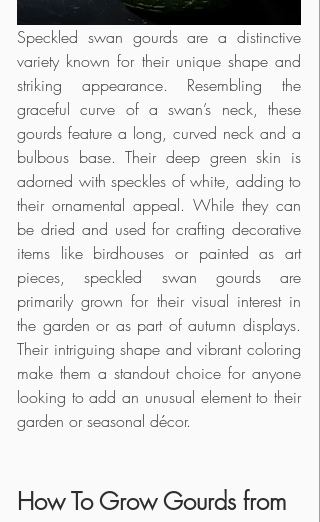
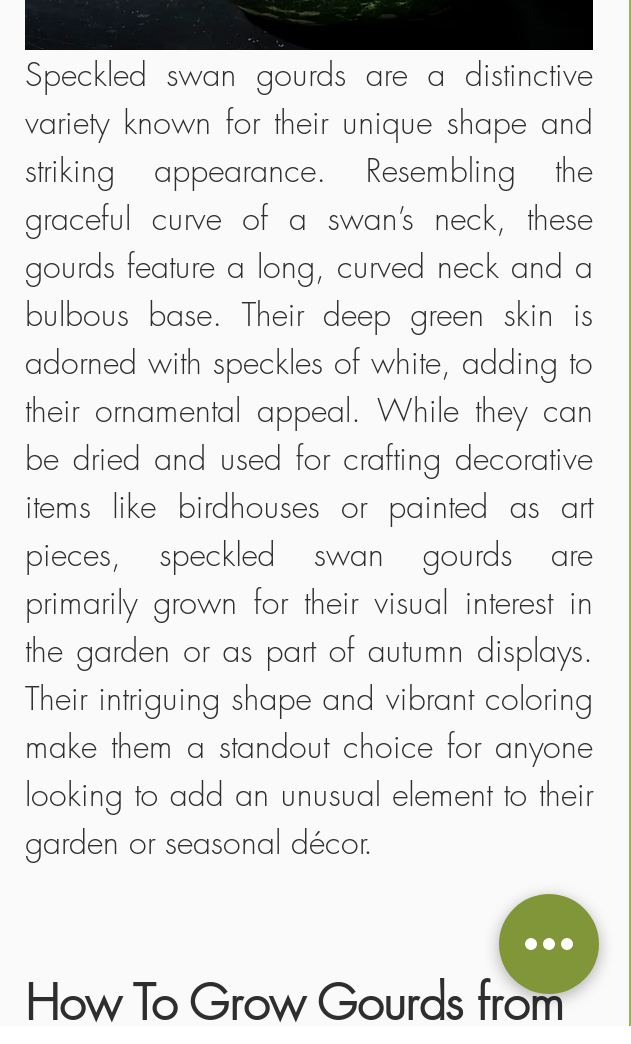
+ [image]
